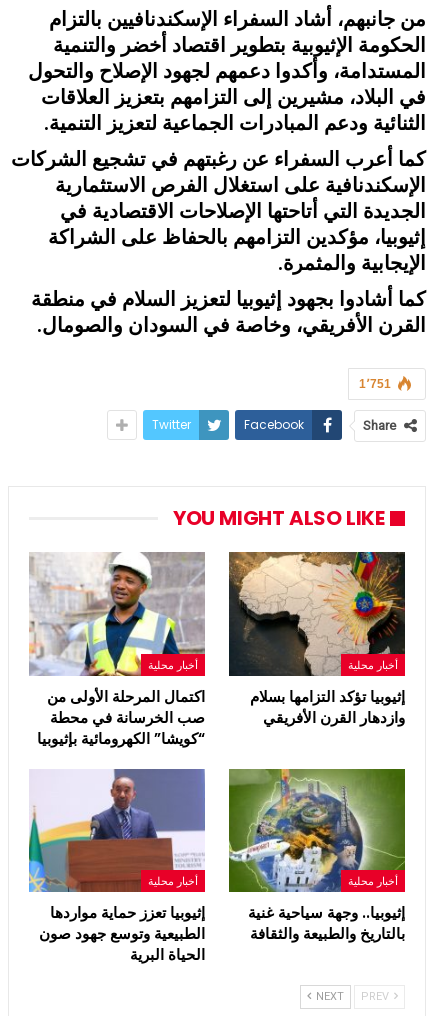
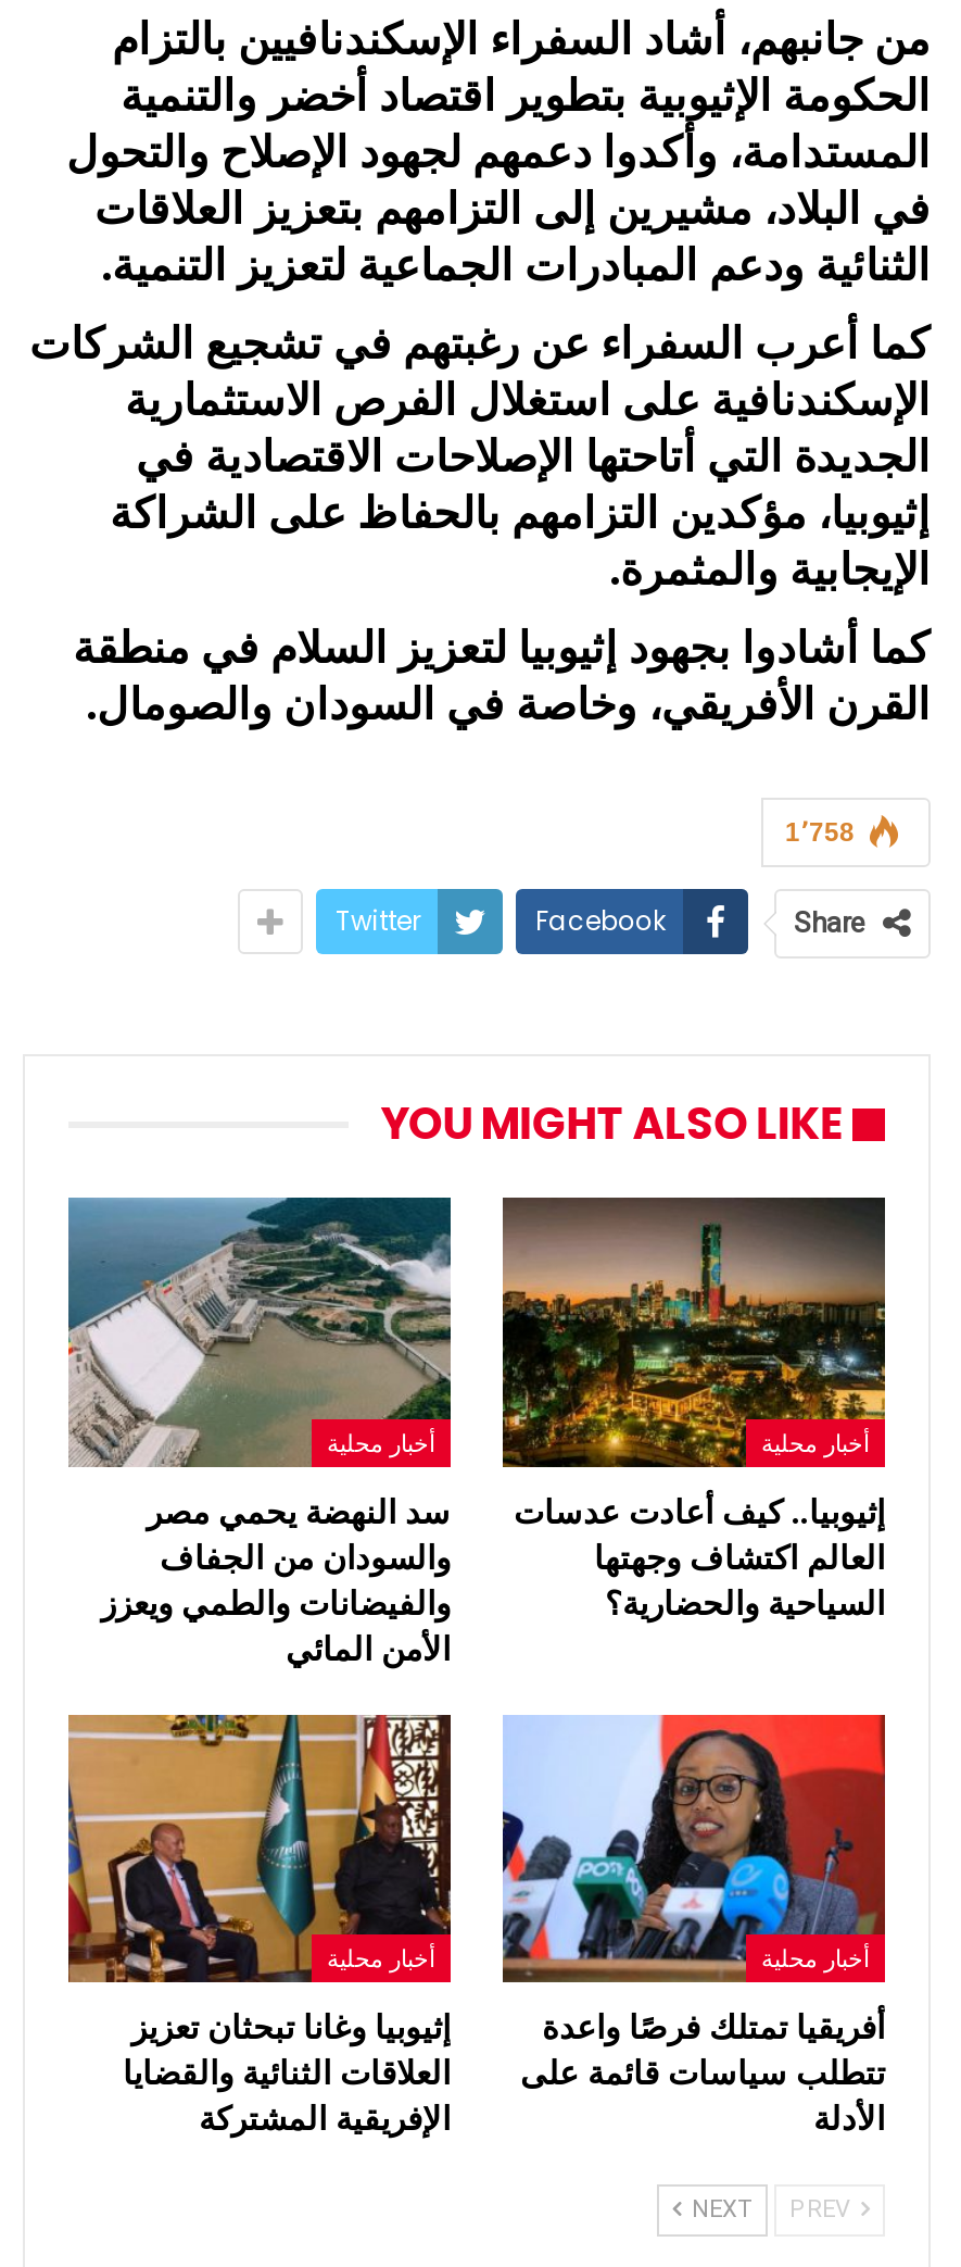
- 1٬751
+ 1٬758

- [image]
- اكتمال المرحلة الأولى من
- صب الخرسانة في محطة
- “كويشا” الكهرومائية بإثيوبيا
+ [image]
+ سد النهضة يحمي مصر
+ والسودان من الجفاف
+ والفيضانات والطمي ويعزز
+ الأمن المائي

- [image]
- إثيوبيا تؤكد التزامها بسلام
- وازدهار القرن الأفريقي
+ [image]
+ إثيوبيا.. كيف أعادت عدسات
+ العالم اكتشاف وجهتها
+ السياحية والحضارية؟

- [image]
- إثيوبيا تعزز حماية مواردها
- الطبيعية وتوسع جهود صون
- الحياة البرية
+ [image]
+ إثيوبيا وغانا تبحثان تعزيز
+ العلاقات الثنائية والقضايا
+ الإفريقية المشتركة

- [image]
- إثيوبيا.. وجهة سياحية غنية
- بالتاريخ والطبيعة والثقافة
+ [image]
+ أفريقيا تمتلك فرصًا واعدة
+ تتطلب سياسات قائمة على
+ الأدلة
